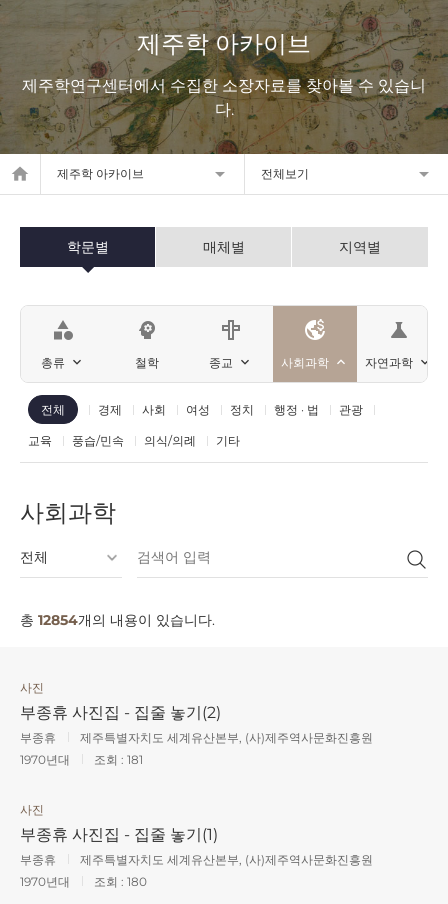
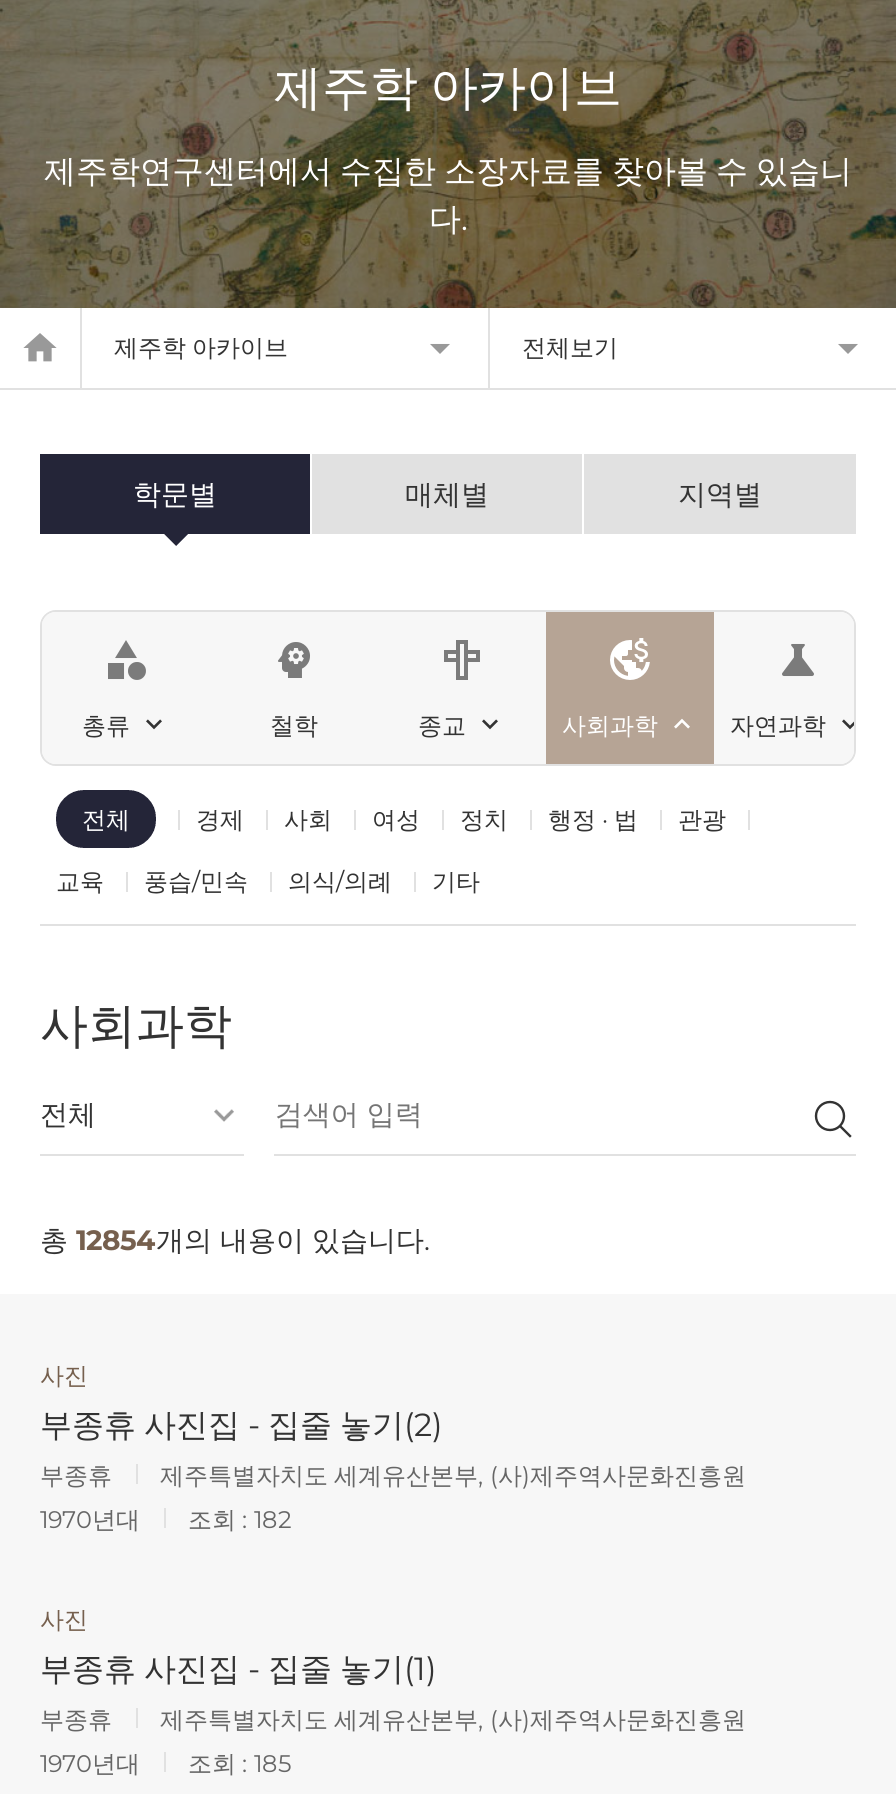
- 1970년대 조회 : 181
+ 1970년대 조회 : 182

- 1970년대 조회 : 180
+ 1970년대 조회 : 185
